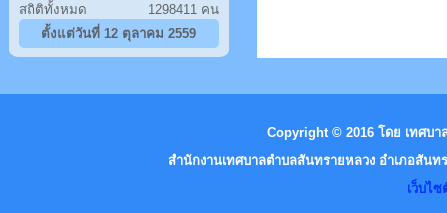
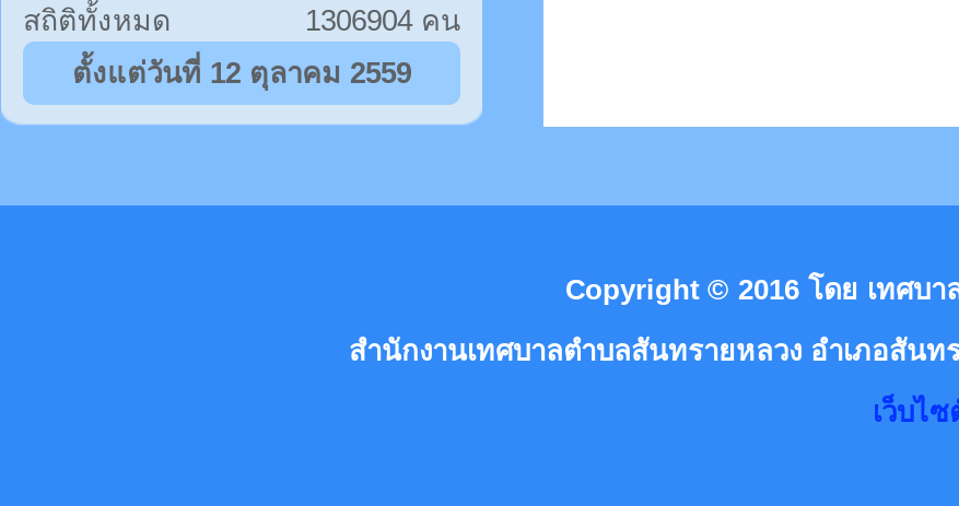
- 1298411 คน
+ 1306904 คน
